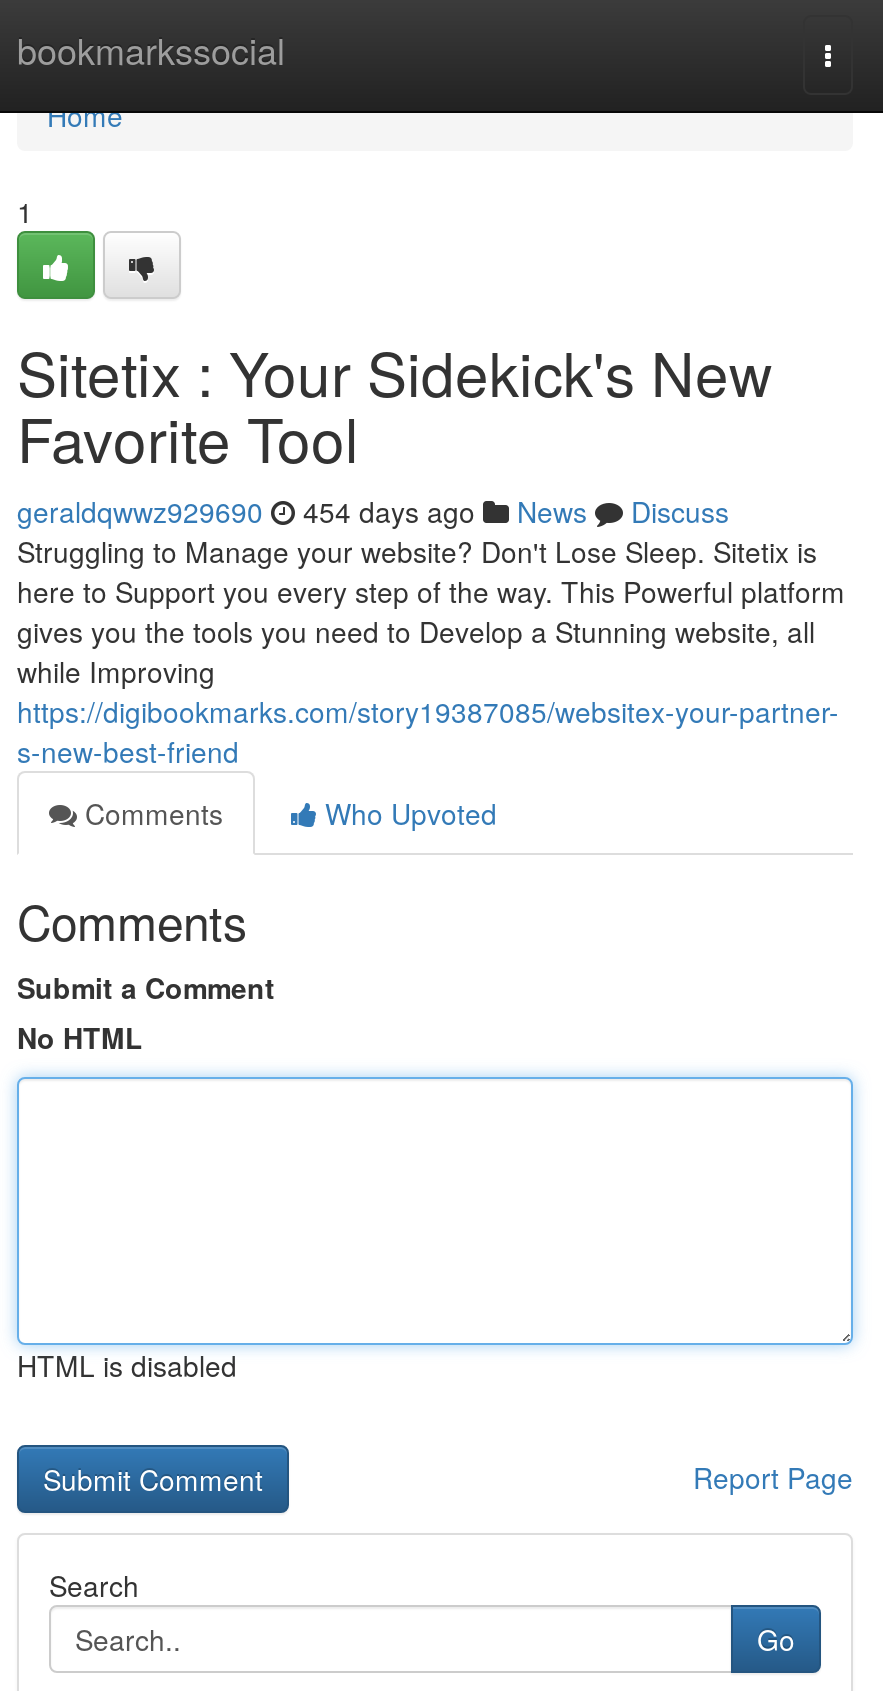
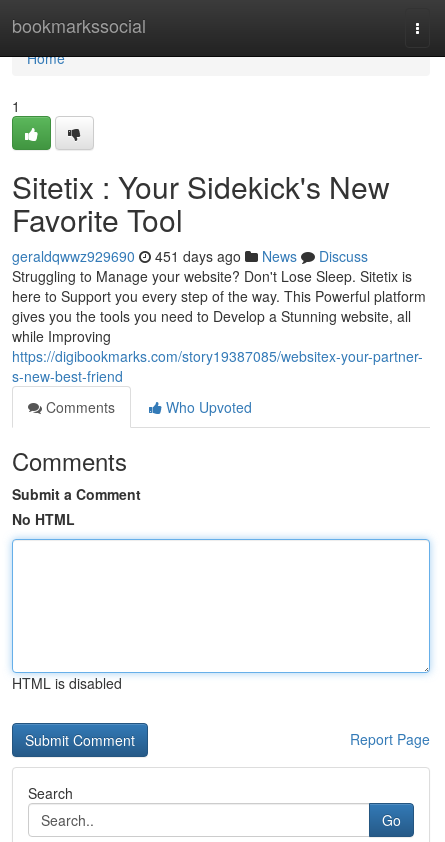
- geraldqwwz929690 454 days ago News Discuss
+ geraldqwwz929690 451 days ago News Discuss
